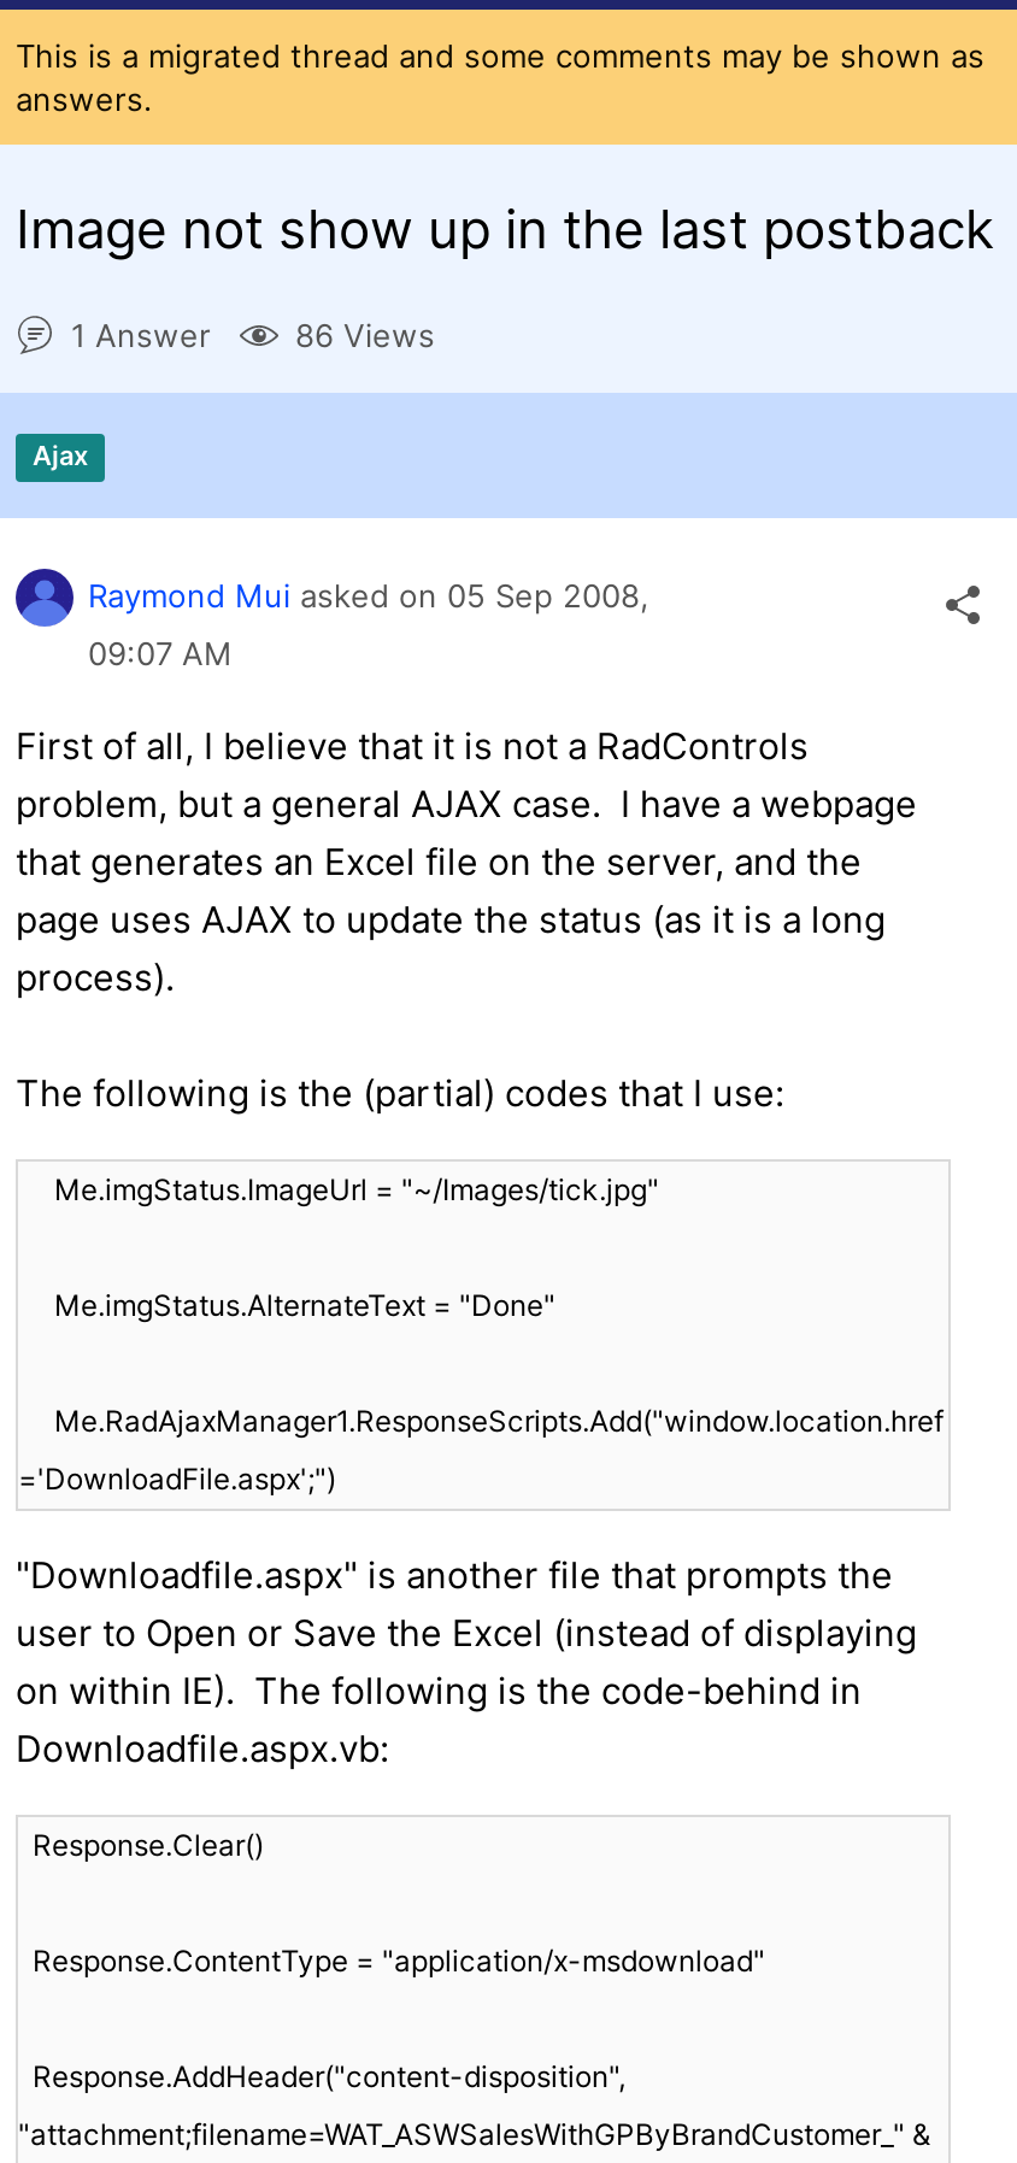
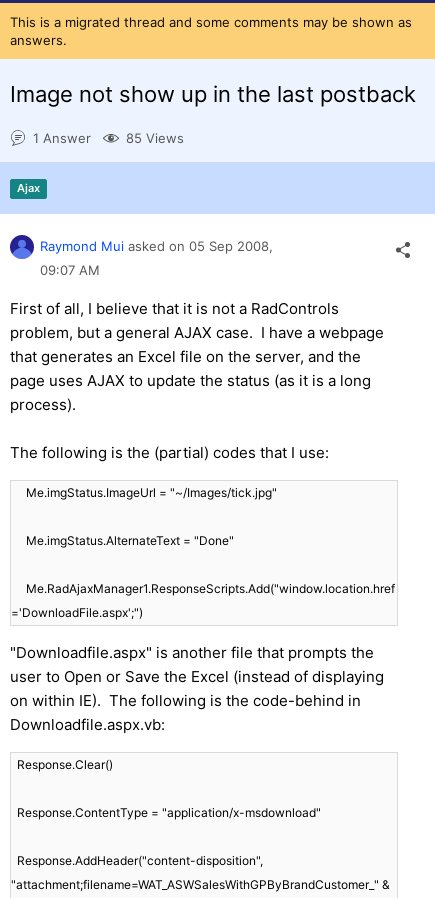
- 86 Views
+ 85 Views
